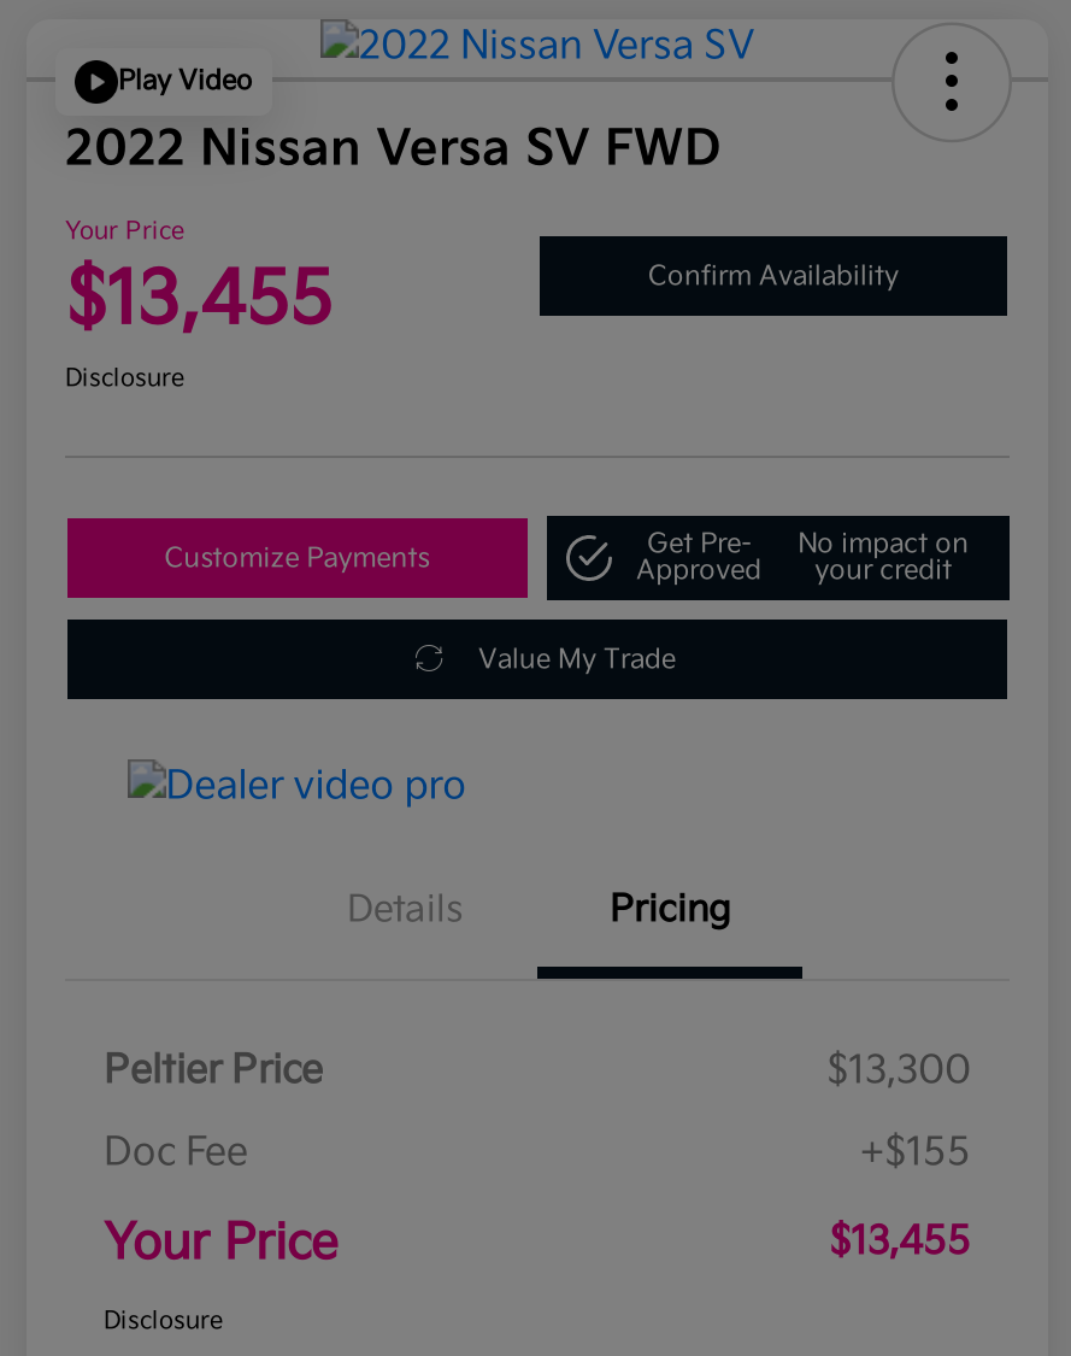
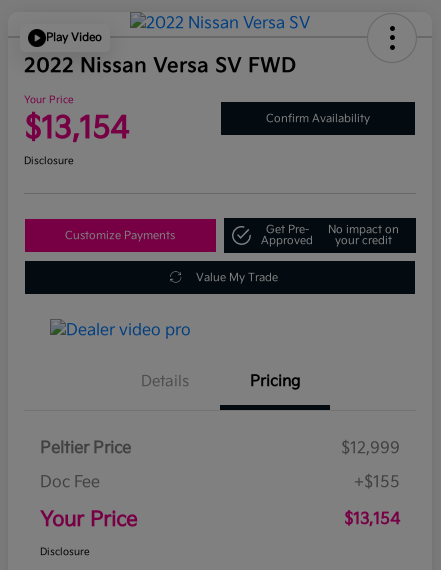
- $13,455
+ $13,154

- $13,300
+ $12,999

- $13,455
+ $13,154
